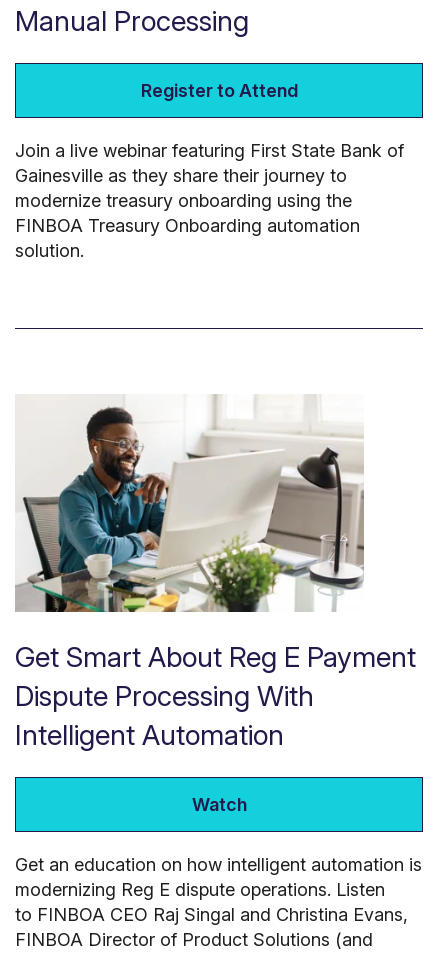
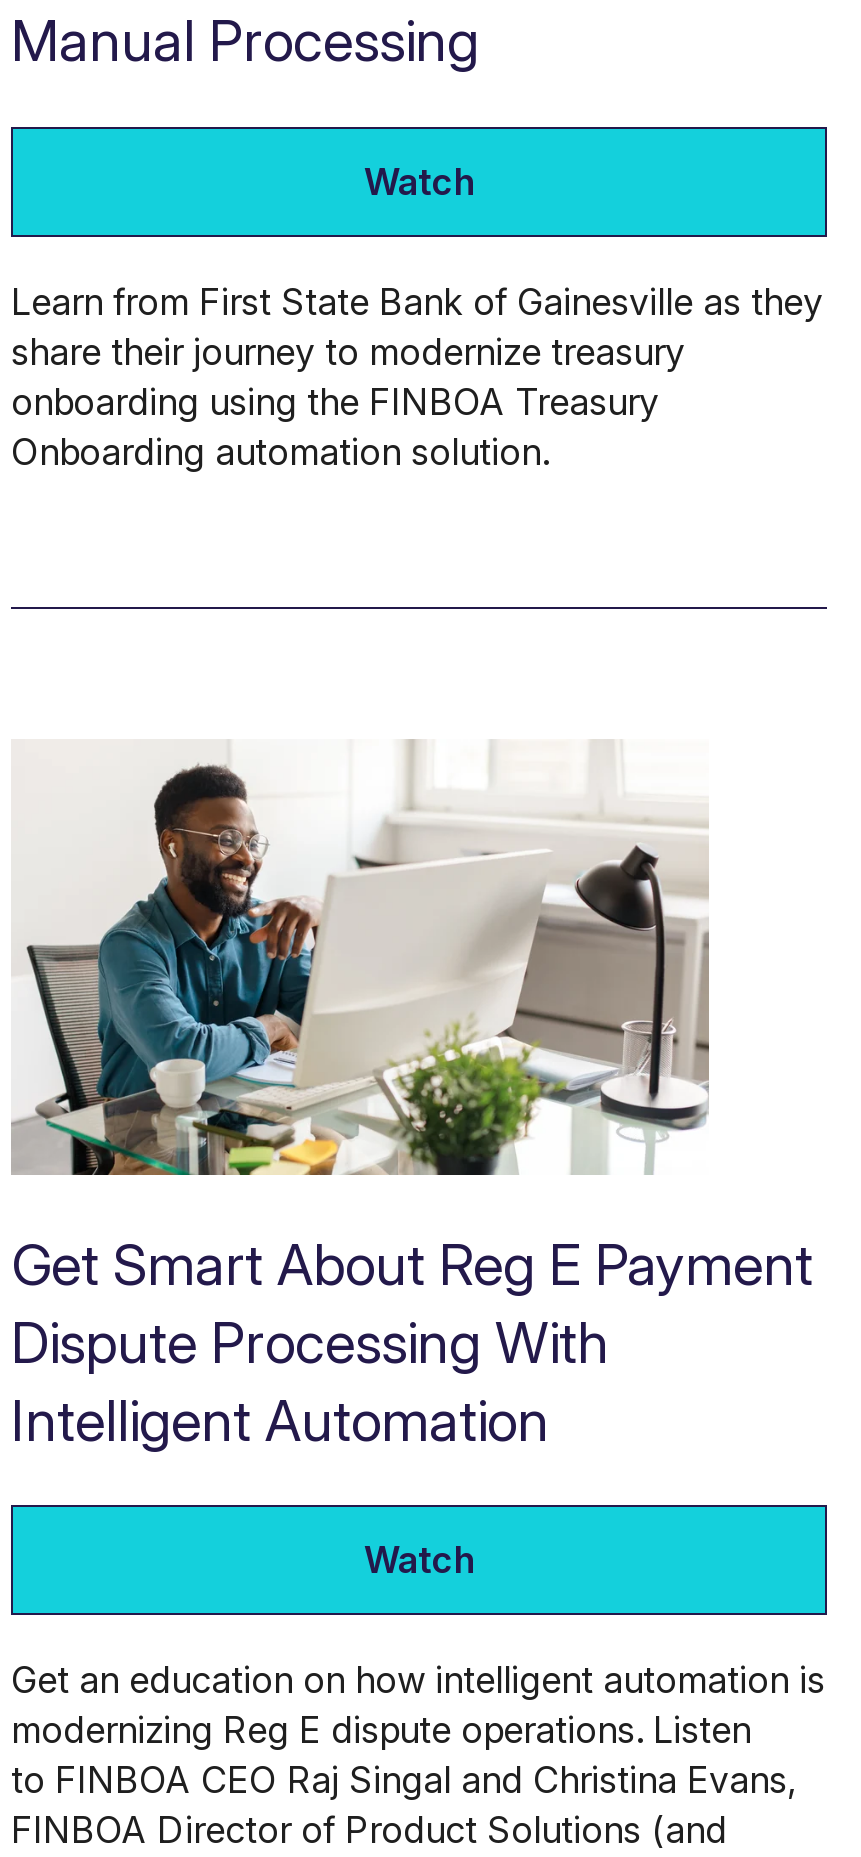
- Register to Attend
+ Watch

- Join a live webinar featuring First State Bank of
- Gainesville as they share their journey to
- modernize treasury onboarding using the
- FINBOA Treasury Onboarding automation
- solution.
+ Learn from First State Bank of Gainesville as they
+ share their journey to modernize treasury
+ onboarding using the FINBOA Treasury
+ Onboarding automation solution.
